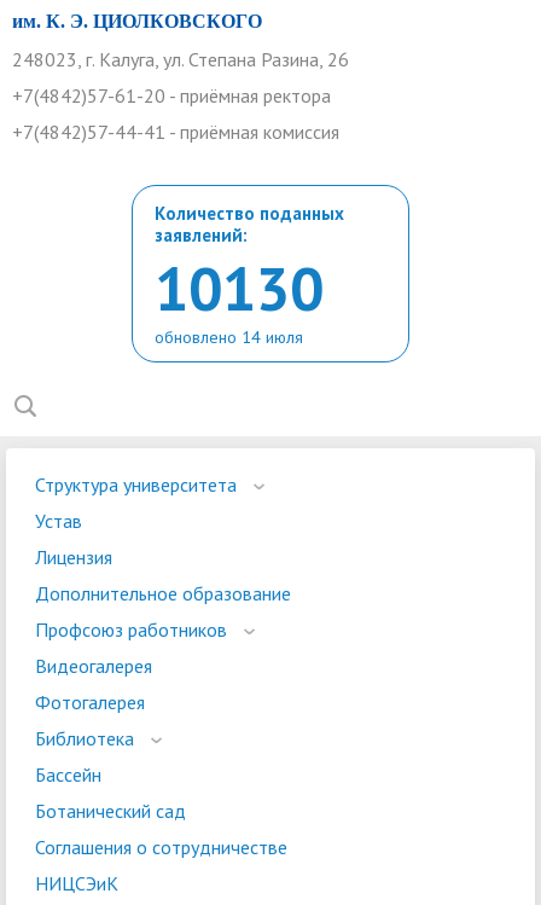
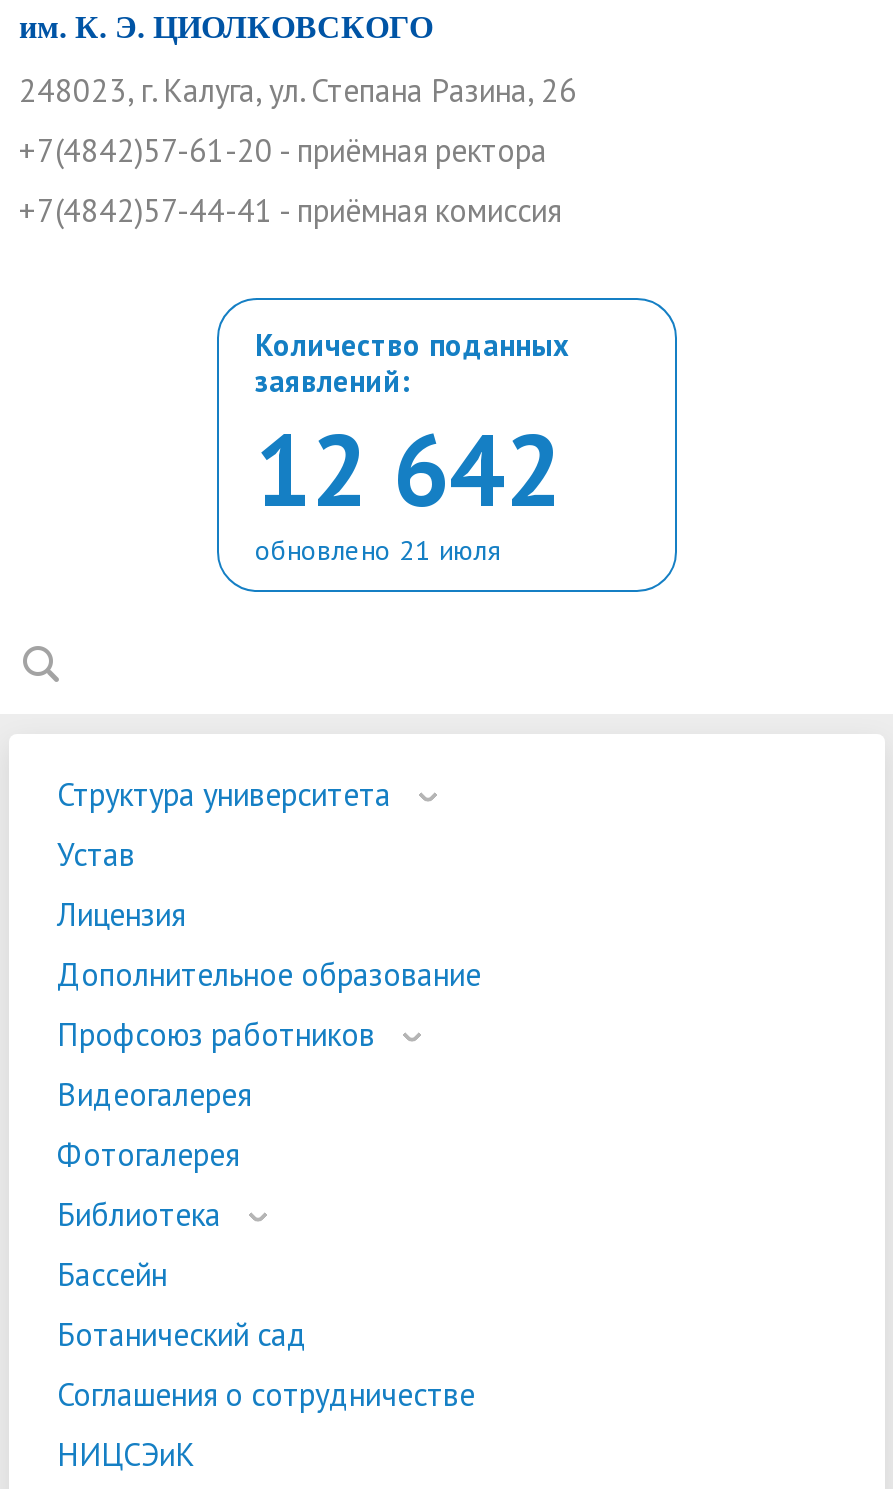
- 10130
+ 12 642

- обновлено 14 июля
+ обновлено 21 июля
